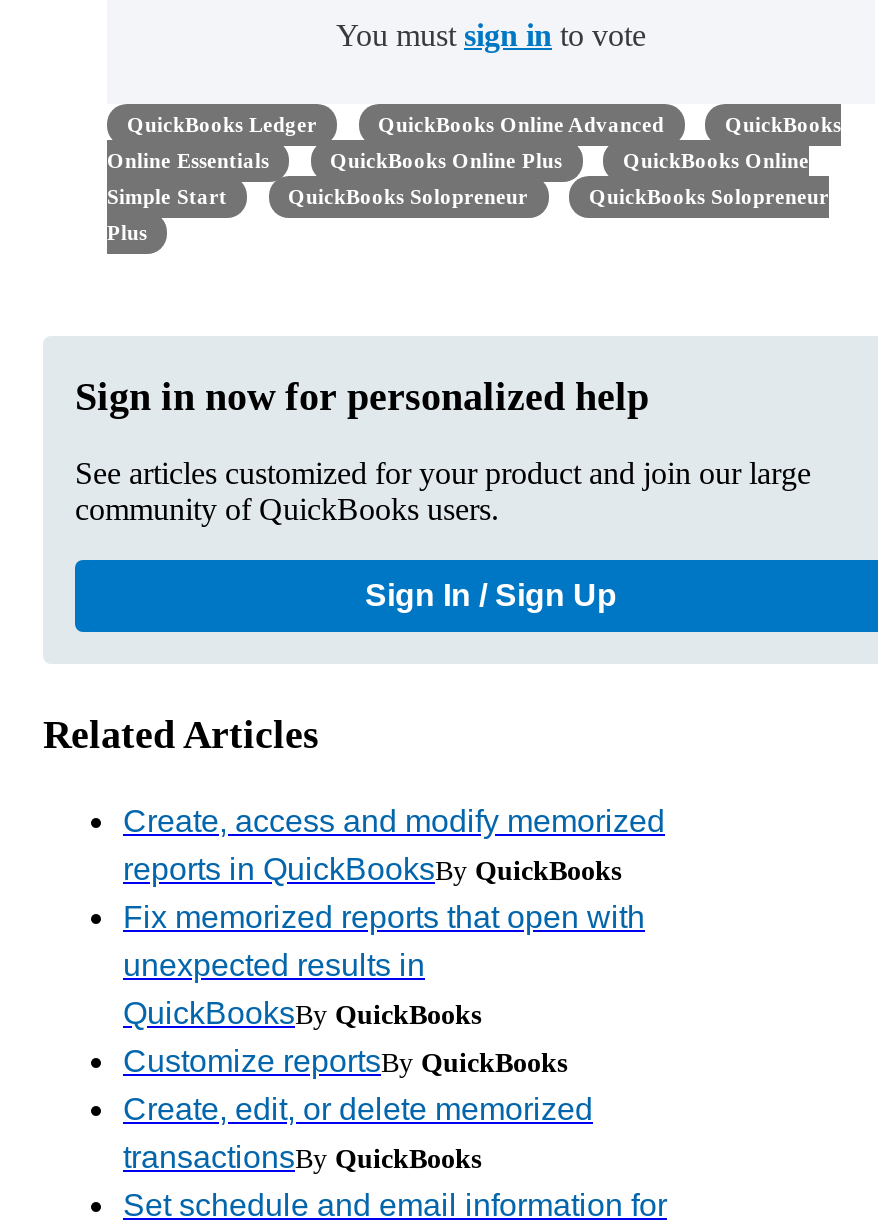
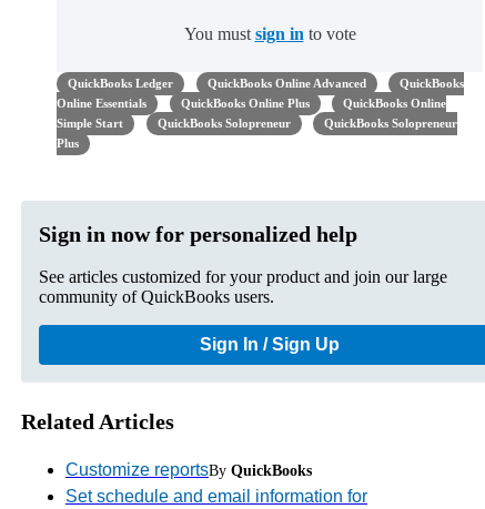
- Create, access and modify memorized
- reports in QuickBooksBy QuickBooks
- Fix memorized reports that open with
- unexpected results in
- QuickBooksBy QuickBooks

- Create, edit, or delete memorized
- transactionsBy QuickBooks
